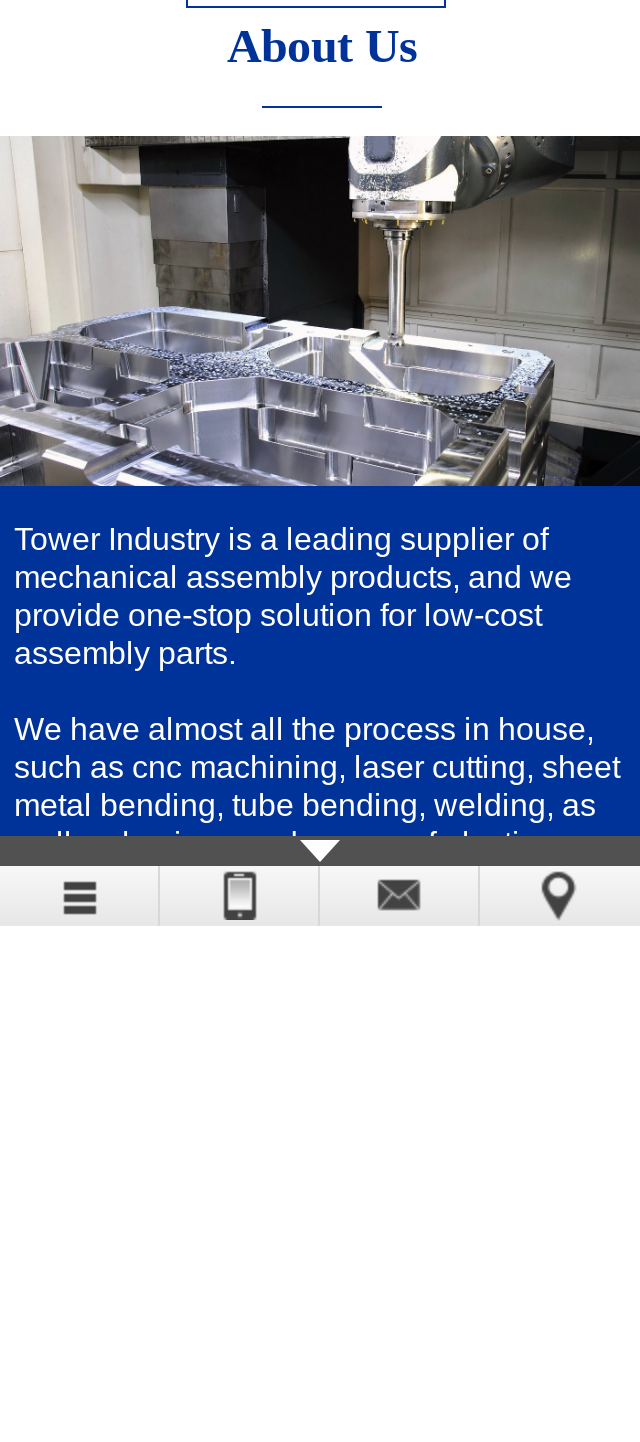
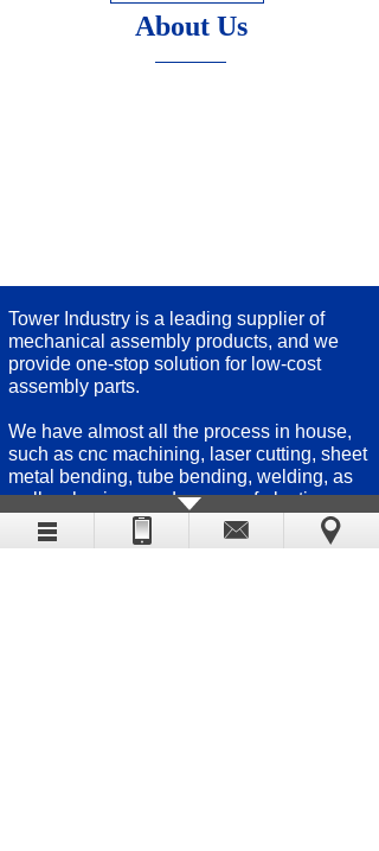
- [image]
